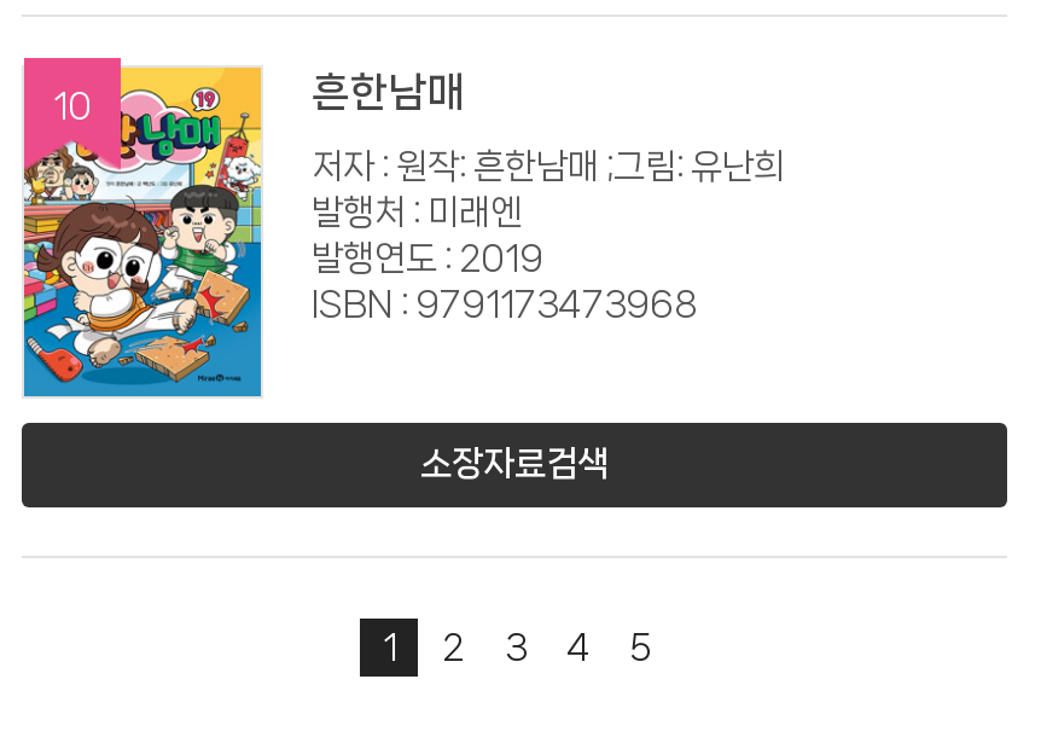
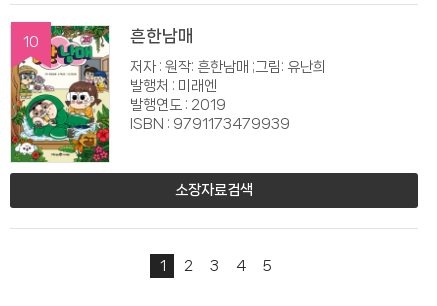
- [image]
- ISBN : 9791173473968
+ [image]
+ ISBN : 9791173479939
